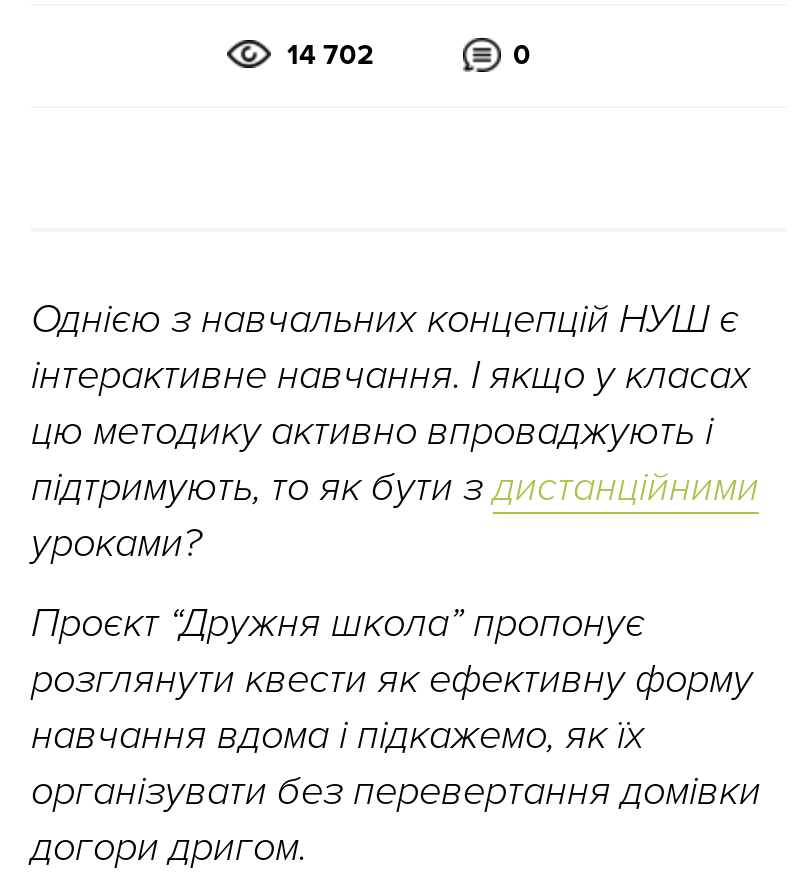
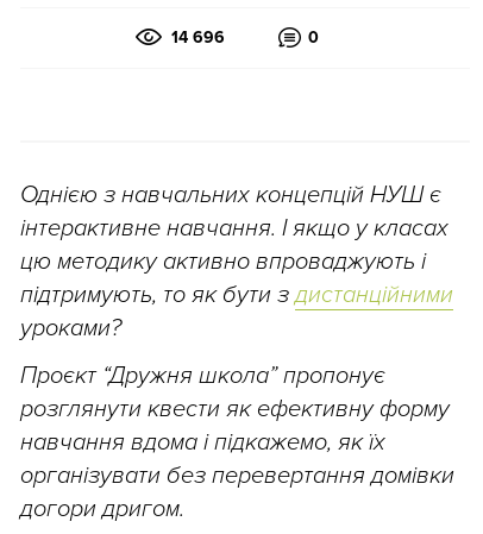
- 14 702
+ 14 696
